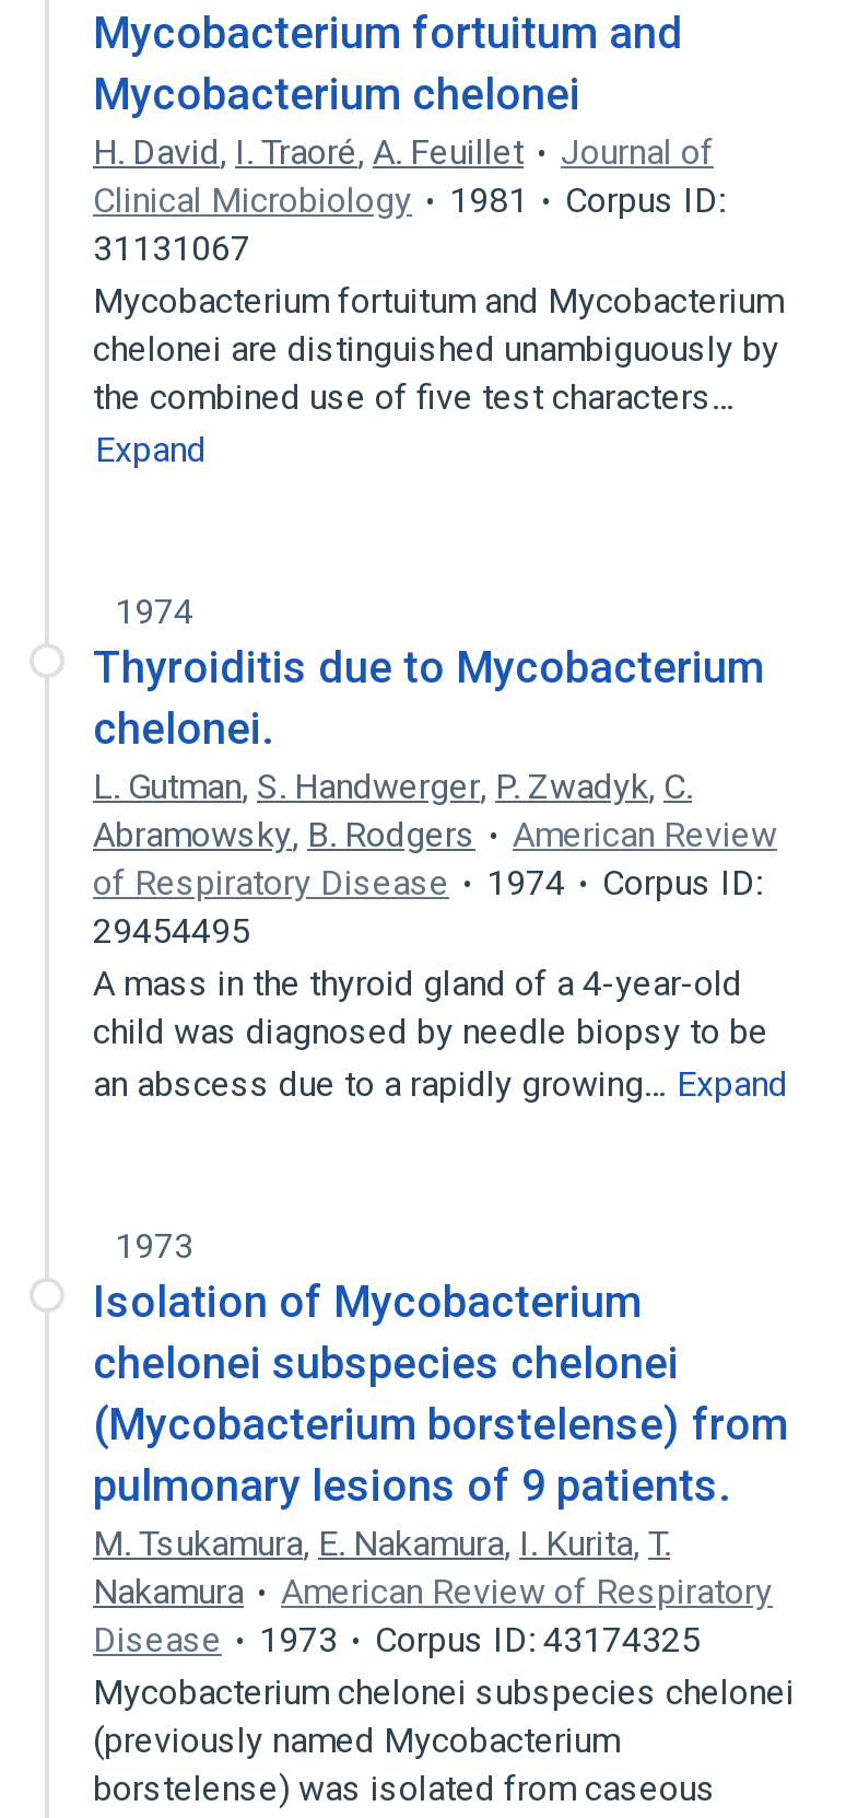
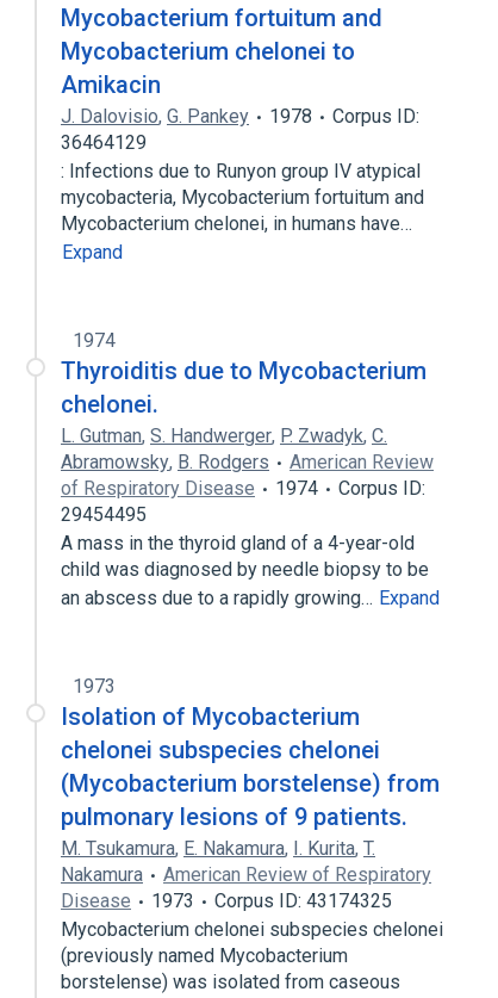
- Mycobacterium chelonei
- H. David, I. Traoré, A. Feuillet
- Journal of
- Clinical Microbiology
- 1981
+ Mycobacterium chelonei to
+ Amikacin
+ J. Dalovisio, G. Pankey
+ 1978

- 31131067
- Mycobacterium fortuitum and Mycobacterium
- chelonei are distinguished unambiguously by
- the combined use of five test characters…
+ 36464129
+ : Infections due to Runyon group IV atypical
+ mycobacteria, Mycobacterium fortuitum and
+ Mycobacterium chelonei, in humans have…
